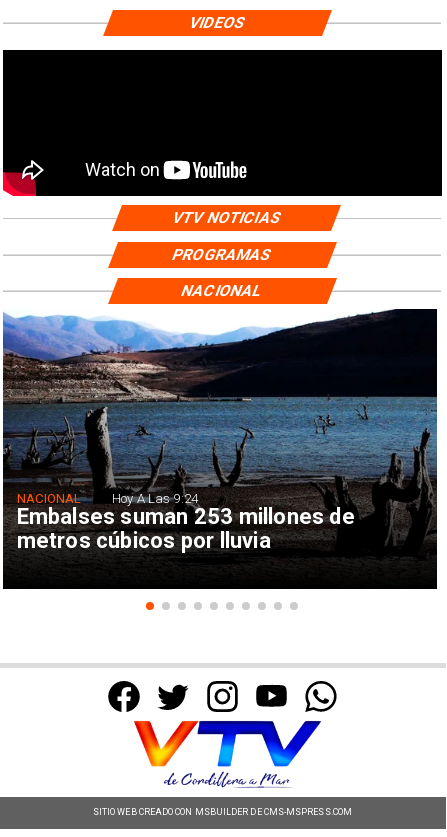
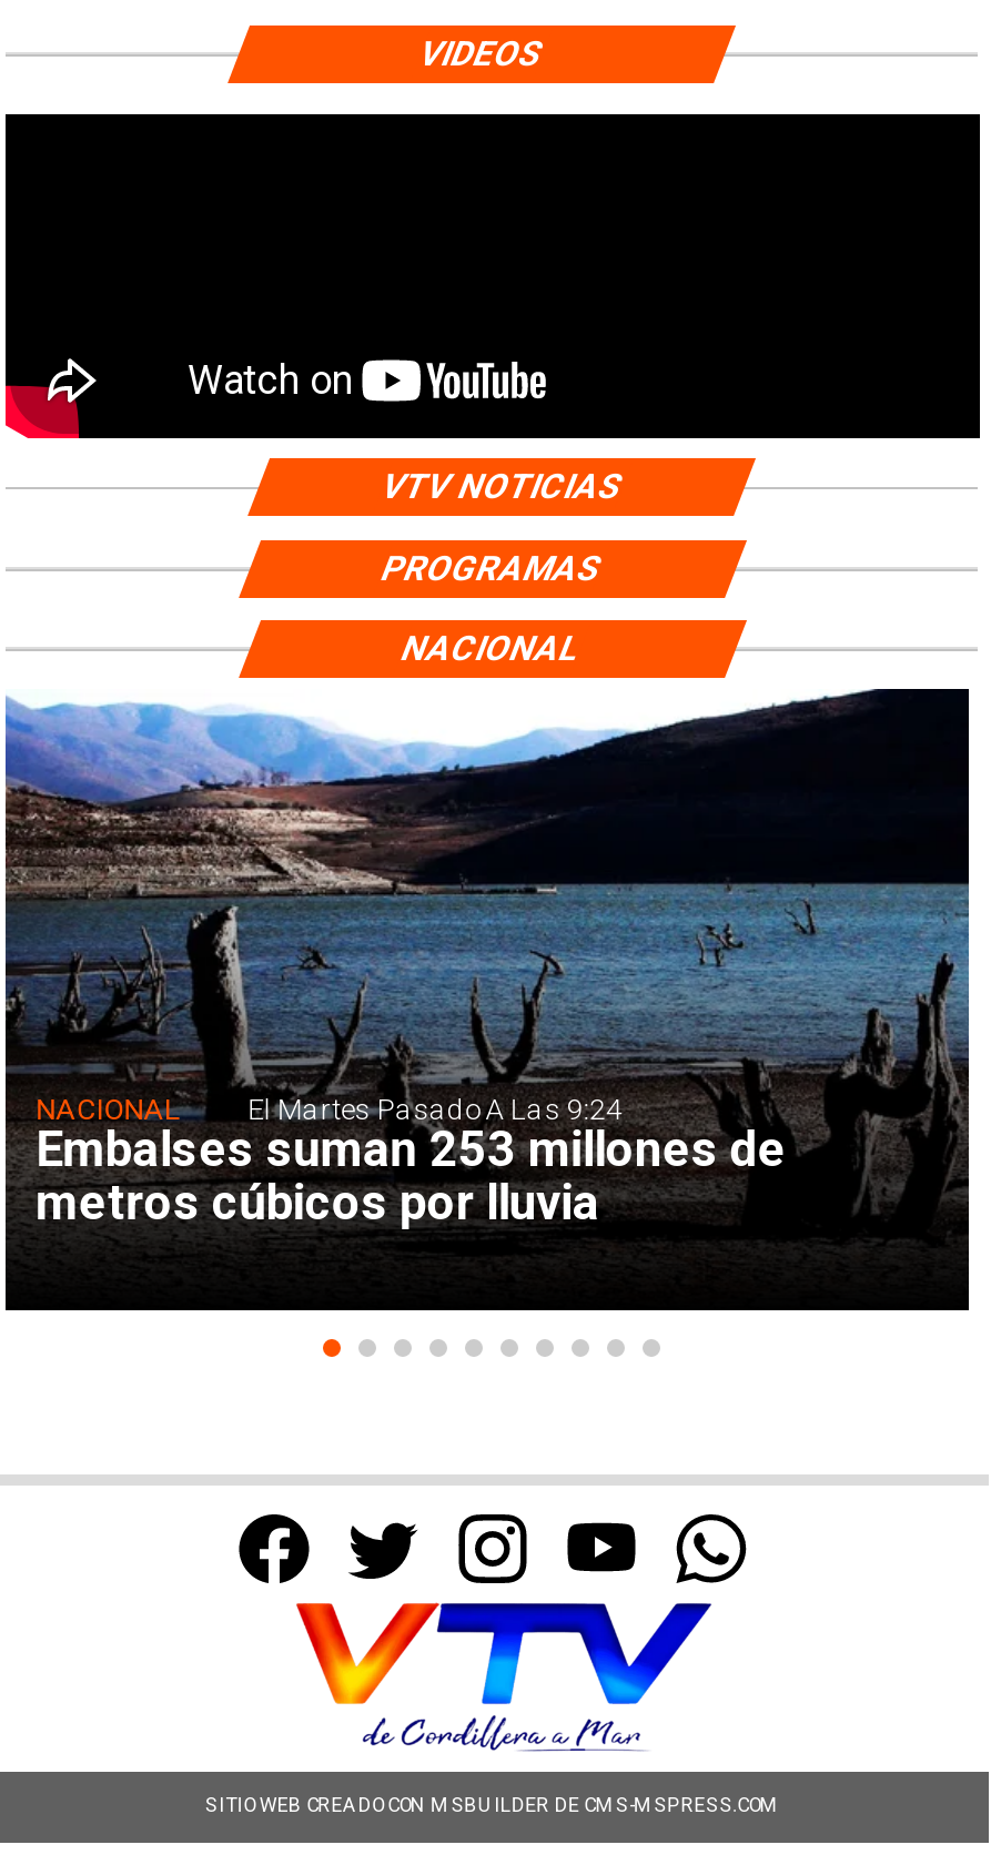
- Hoy A Las 9:24
+ El Martes Pasado A Las 9:24
